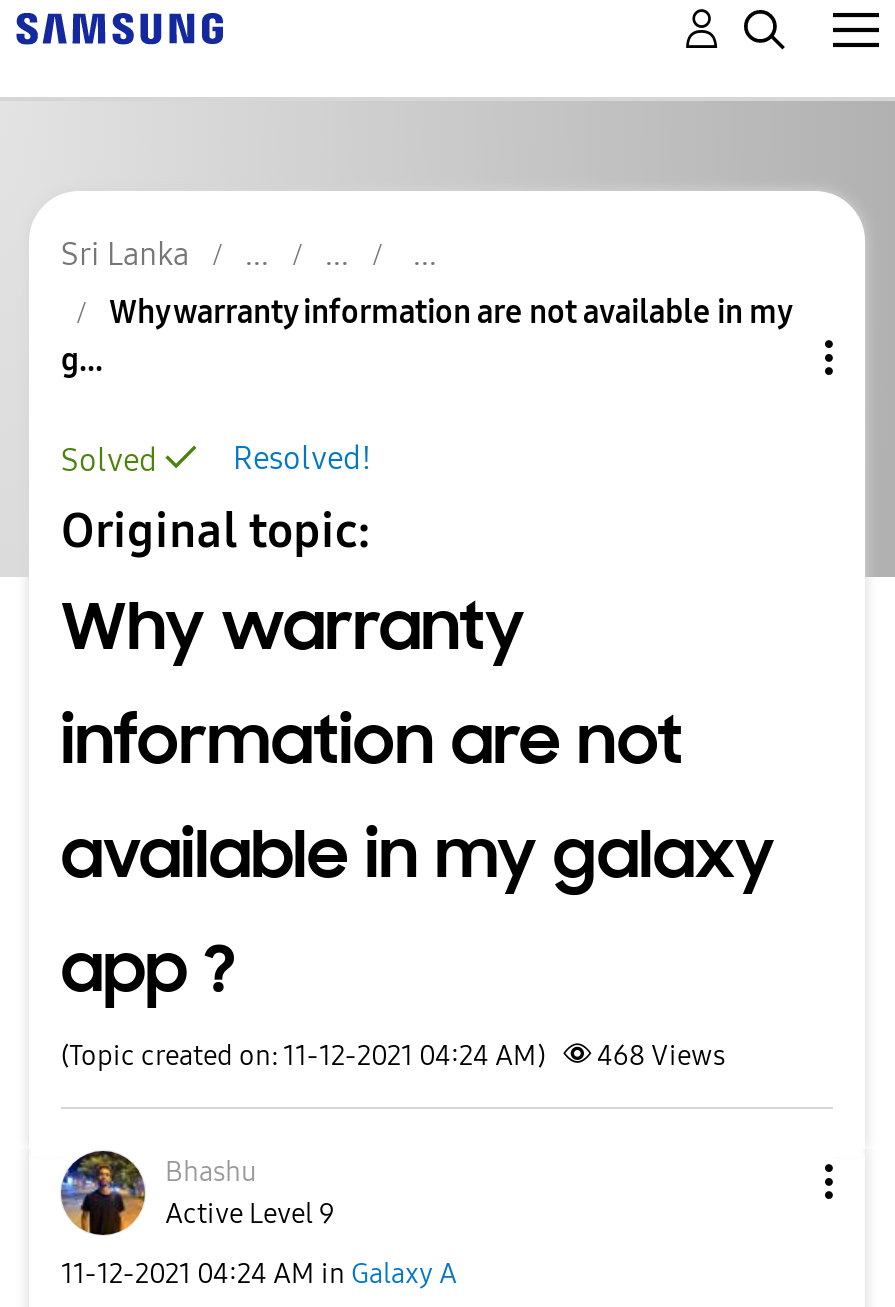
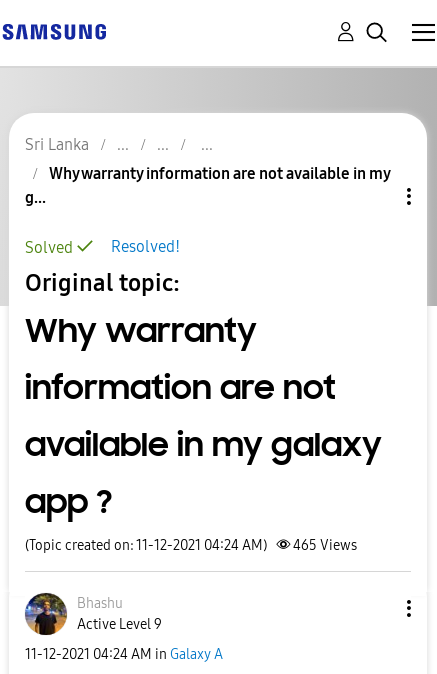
- (Topic created on: 11-12-2021 04:24 AM) 468 Views
+ (Topic created on: 11-12-2021 04:24 AM) 465 Views
